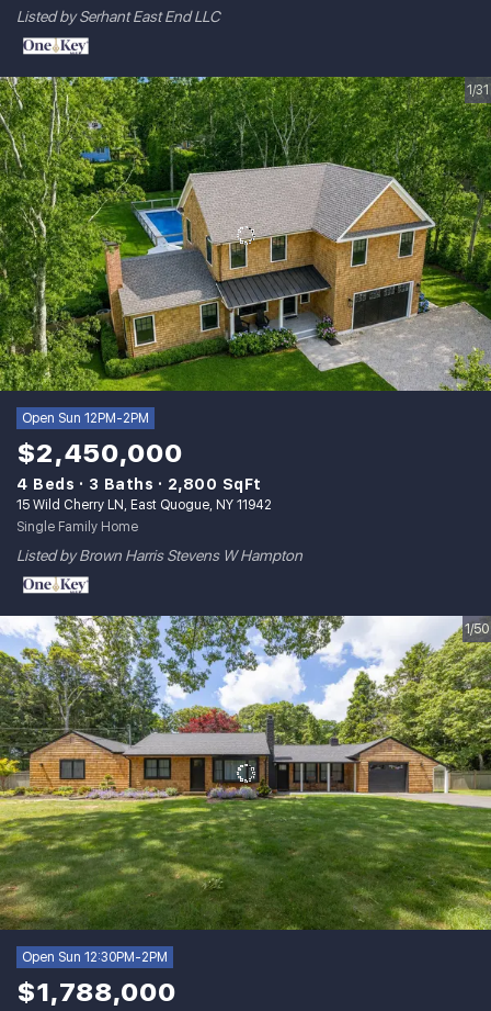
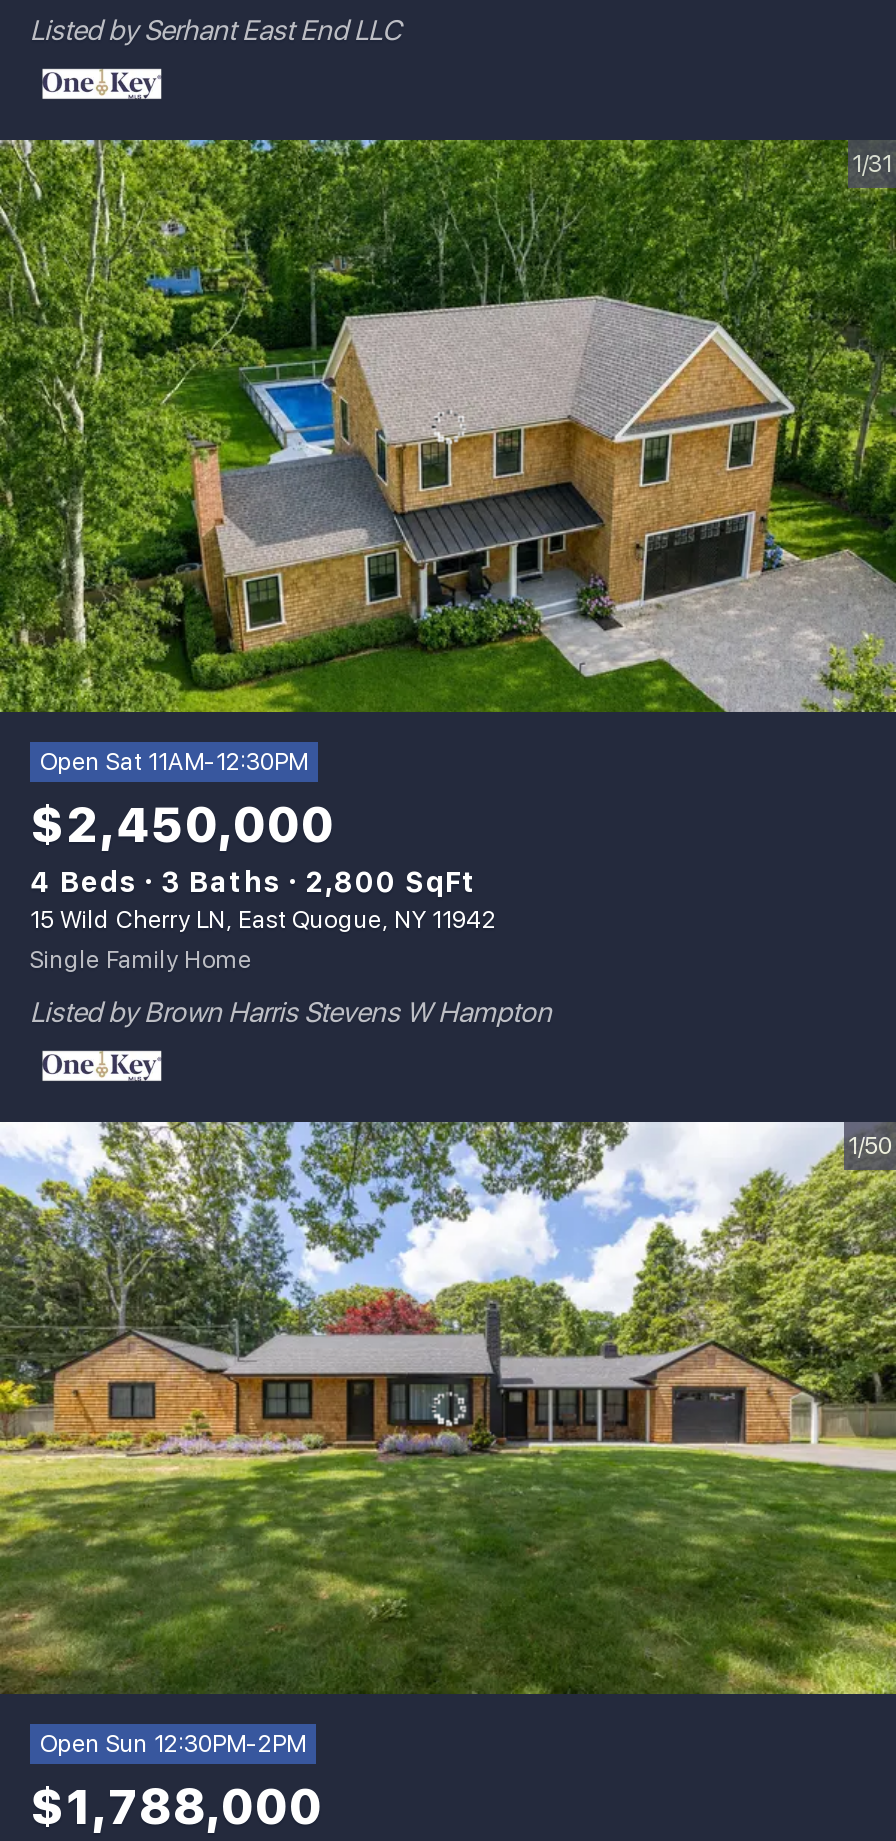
- Open Sun 12PM-2PM
+ Open Sat 11AM-12:30PM
